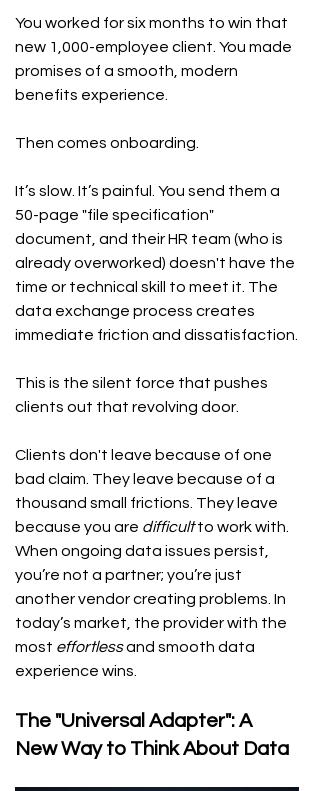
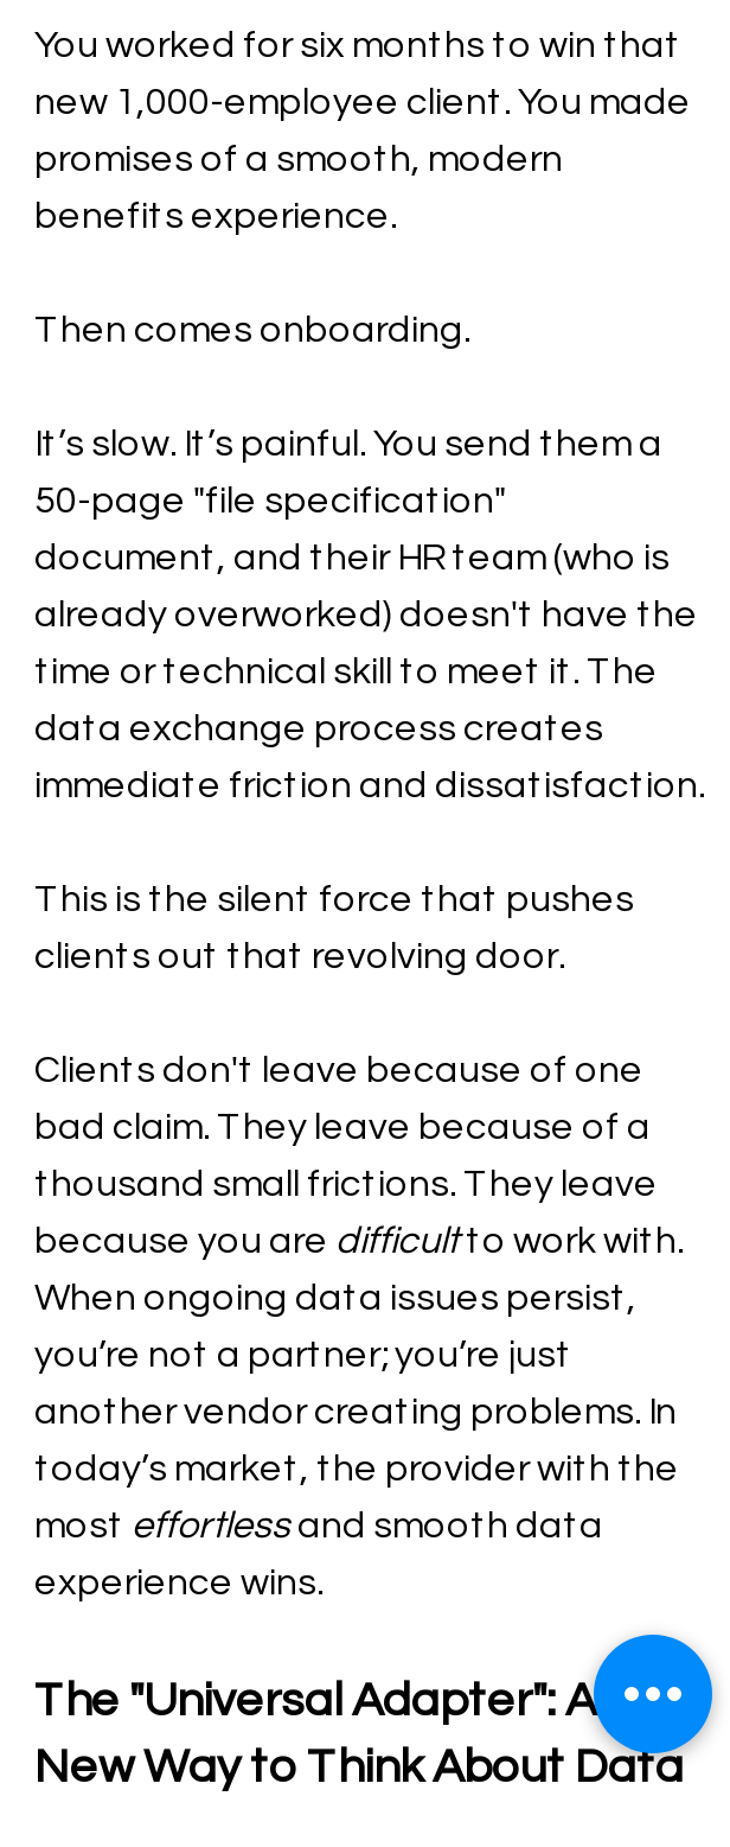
+ [image]
